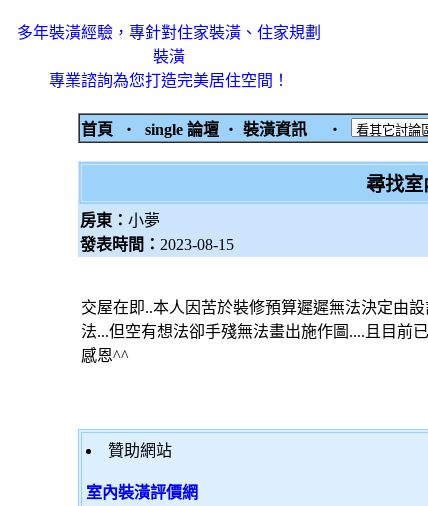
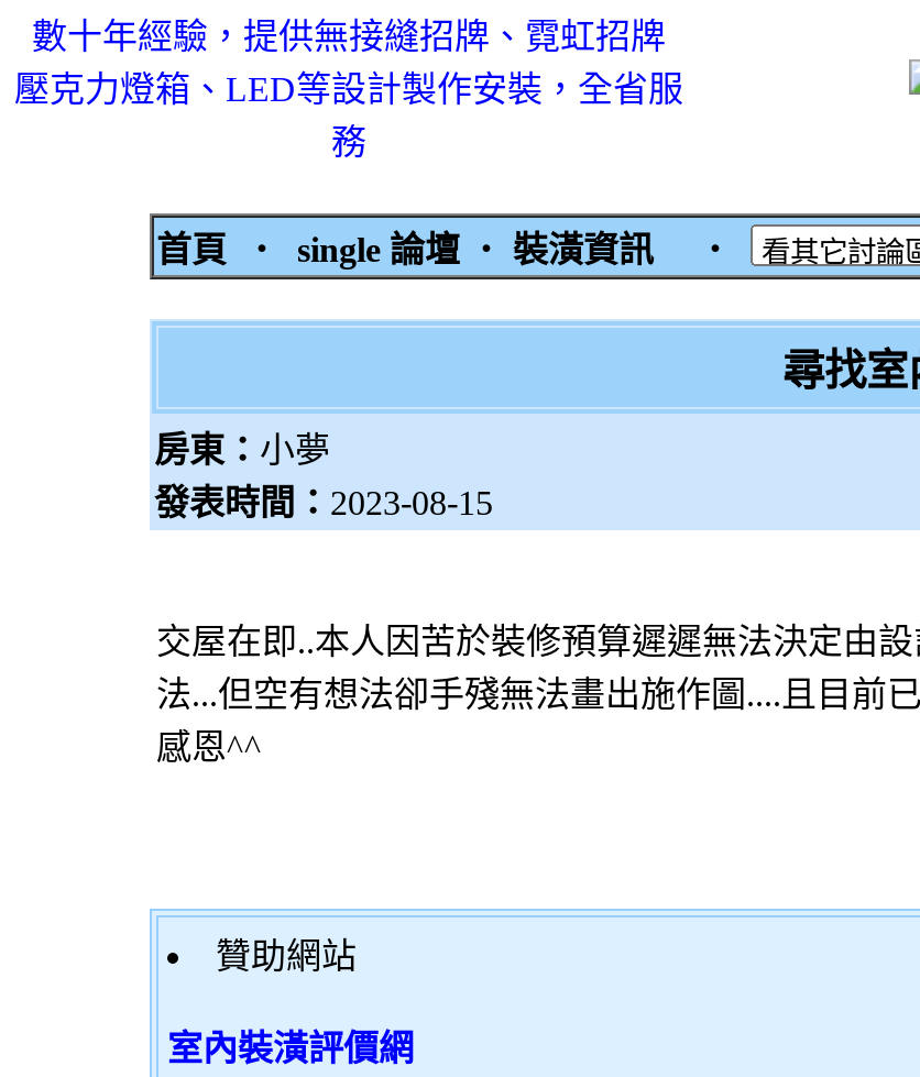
- 多年裝潢經驗，專針對住家裝潢、住家規劃
- 裝潢
- 專業諮詢為您打造完美居住空間！
+ 數十年經驗，提供無接縫招牌、霓虹招牌
+ 壓克力燈箱、LED等設計製作安裝，全省服
+ 務
